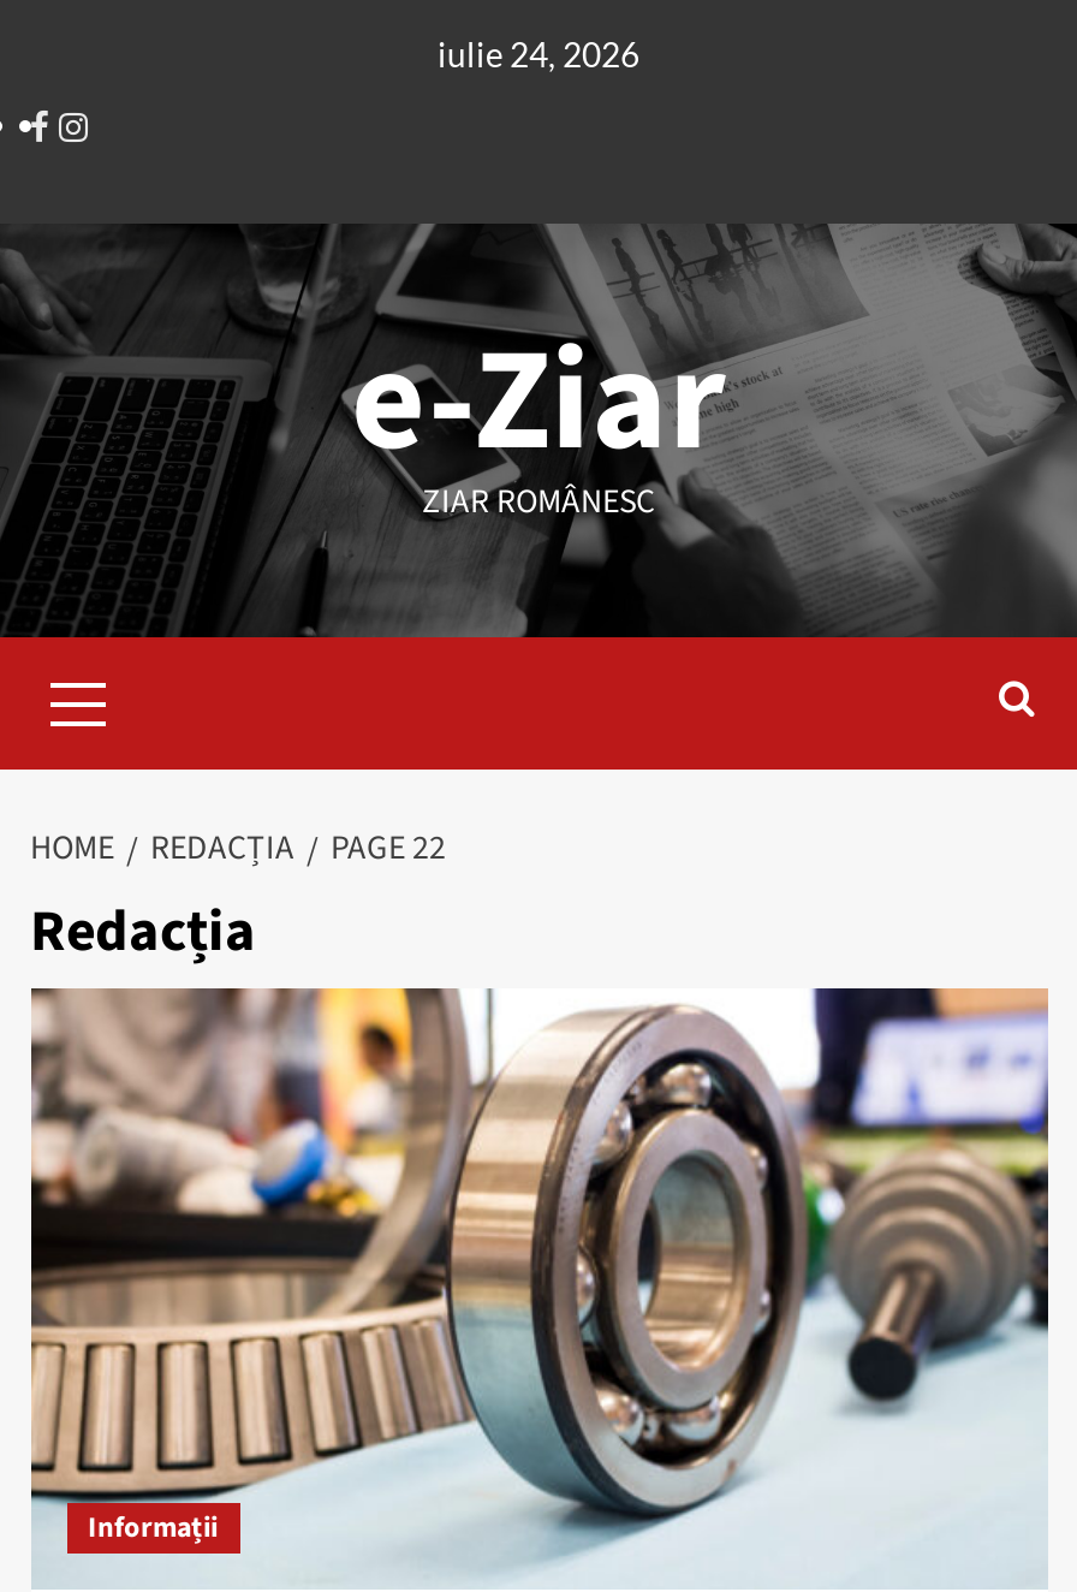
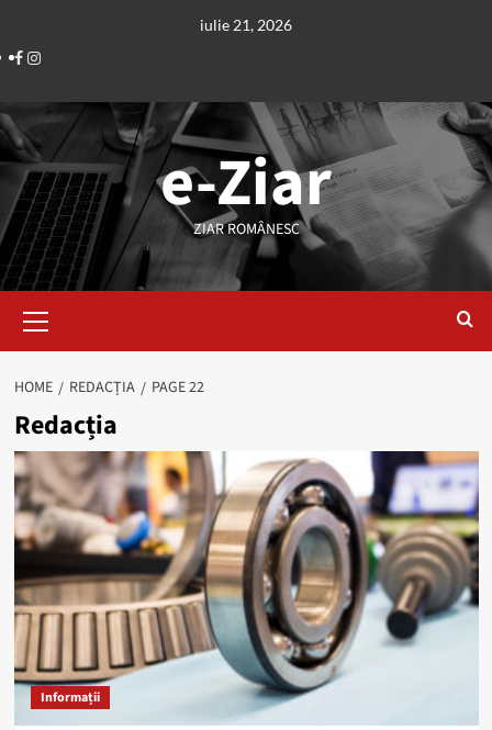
- iulie 24, 2026
+ iulie 21, 2026
